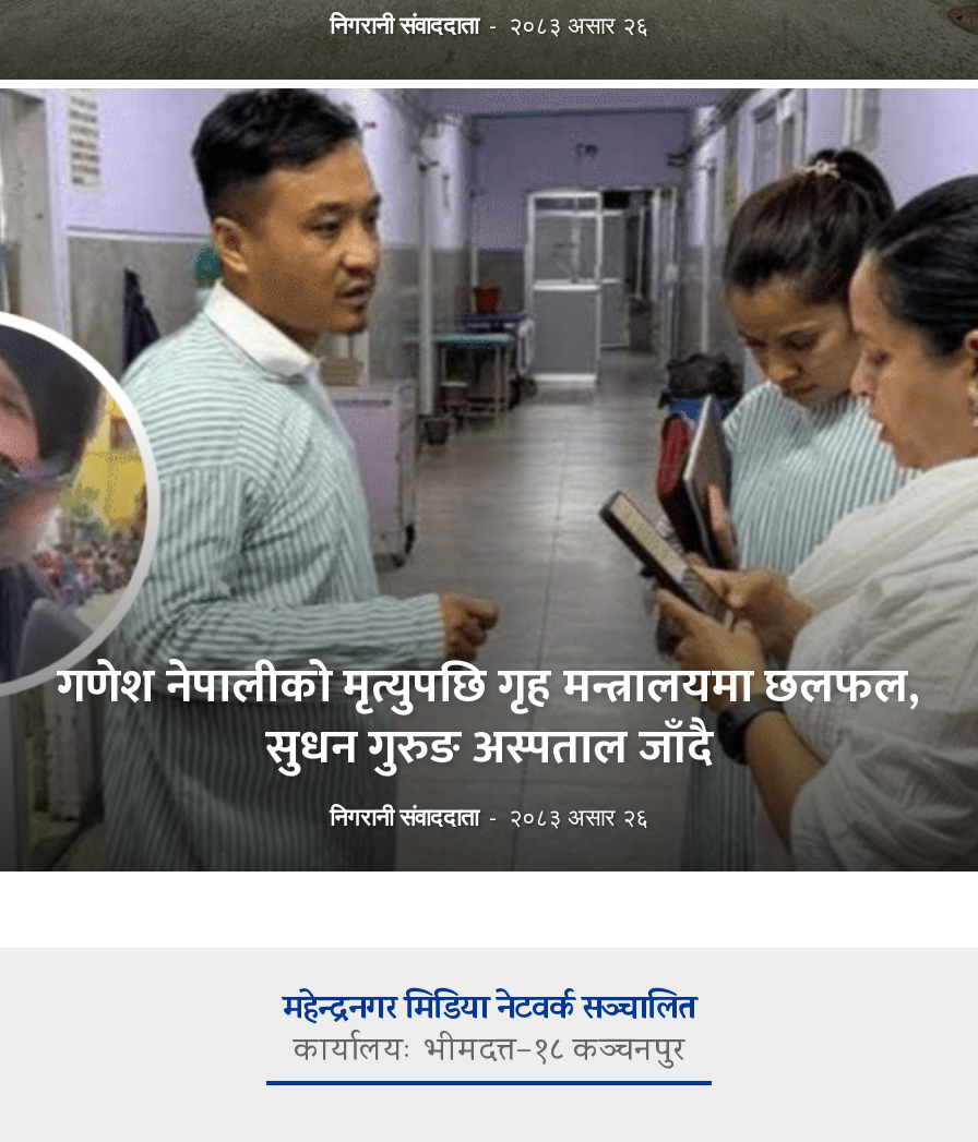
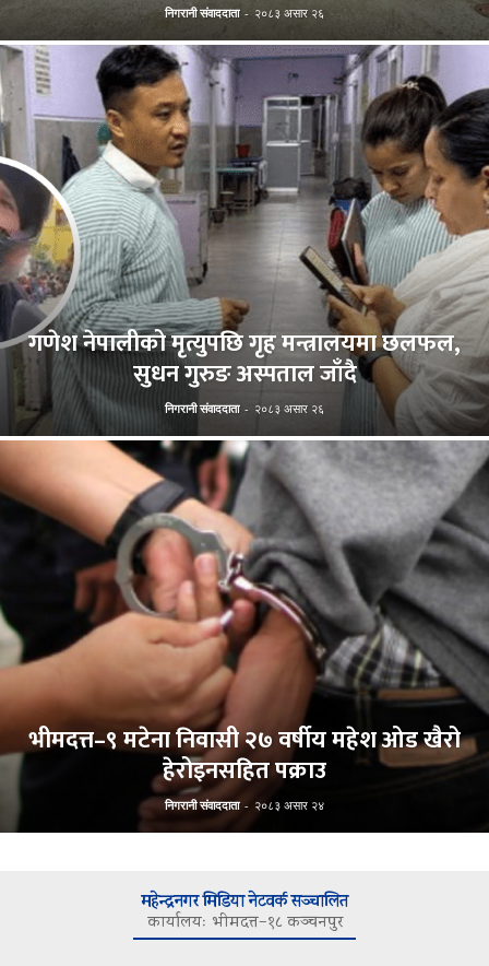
+ [image]
+ भीमदत्त–९ मटेना निवासी २७ वर्षीय महेश ओड खैरो
+ हेरोइनसहित पक्राउ
+ निगरानी संवाददाता - २०८३ असार २४
